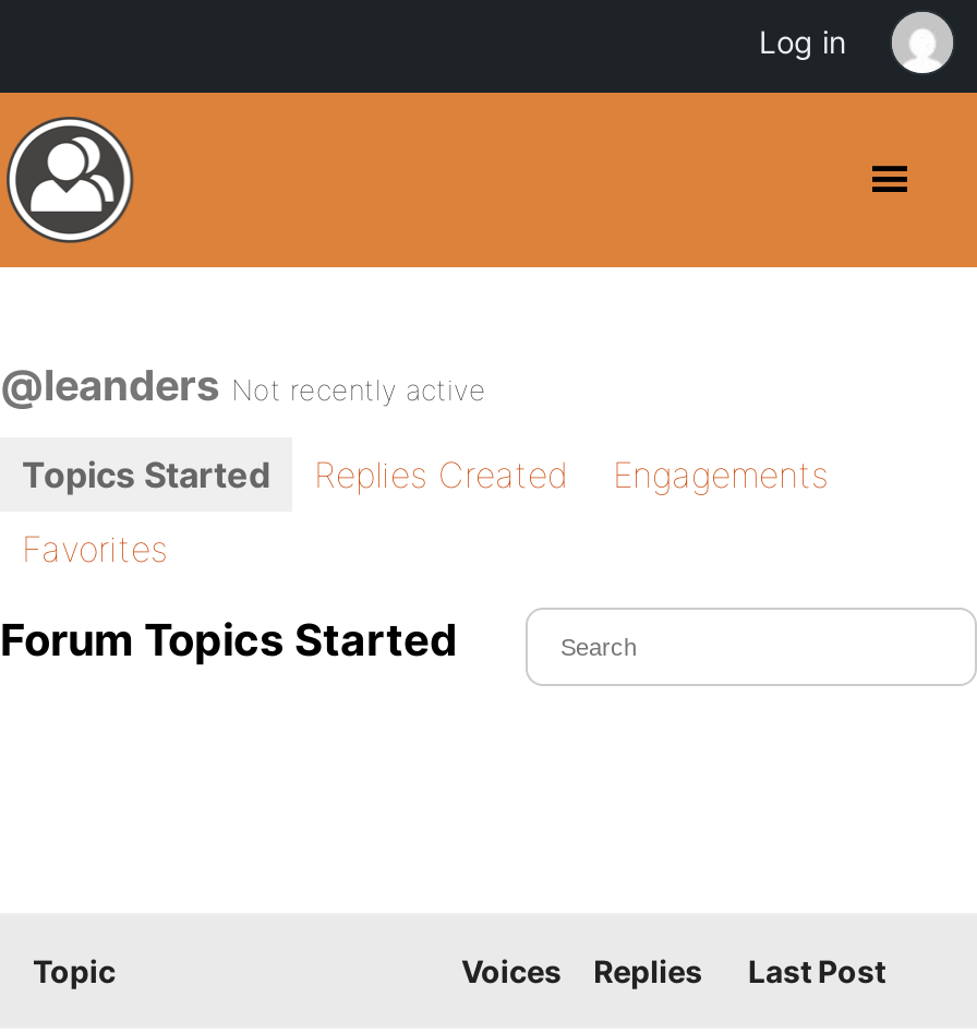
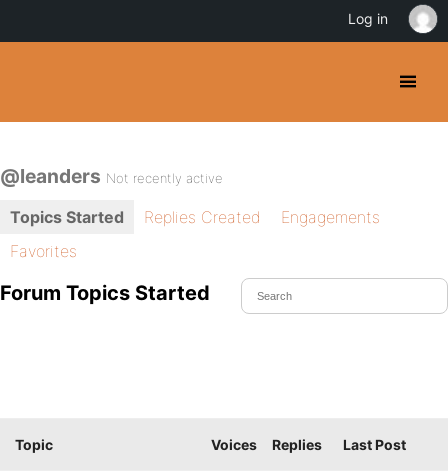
- [image]
